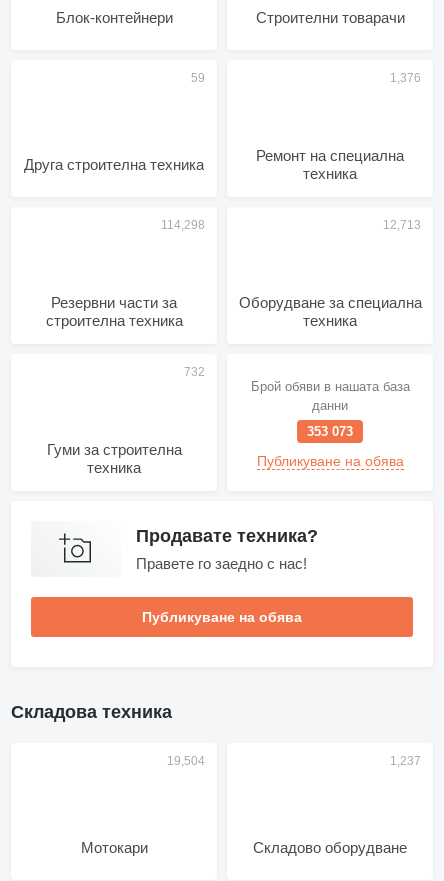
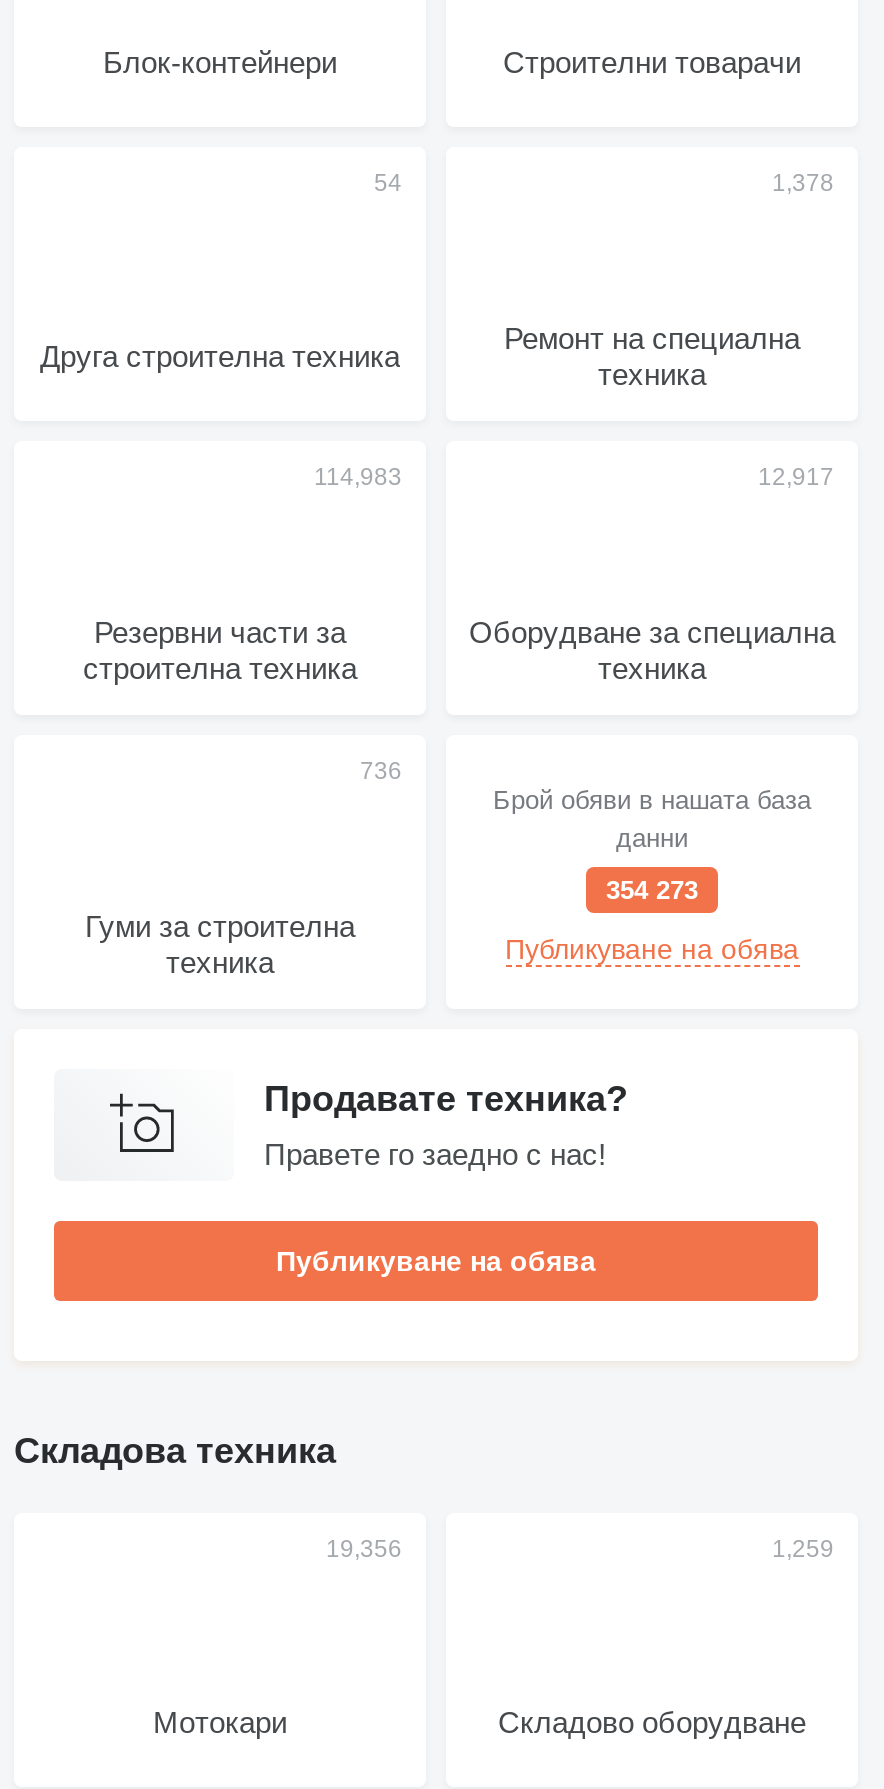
- 353 073
+ 354 273
